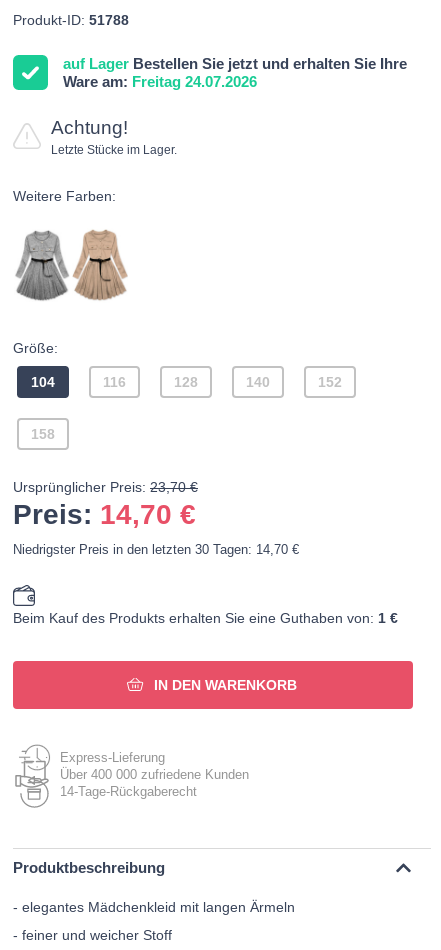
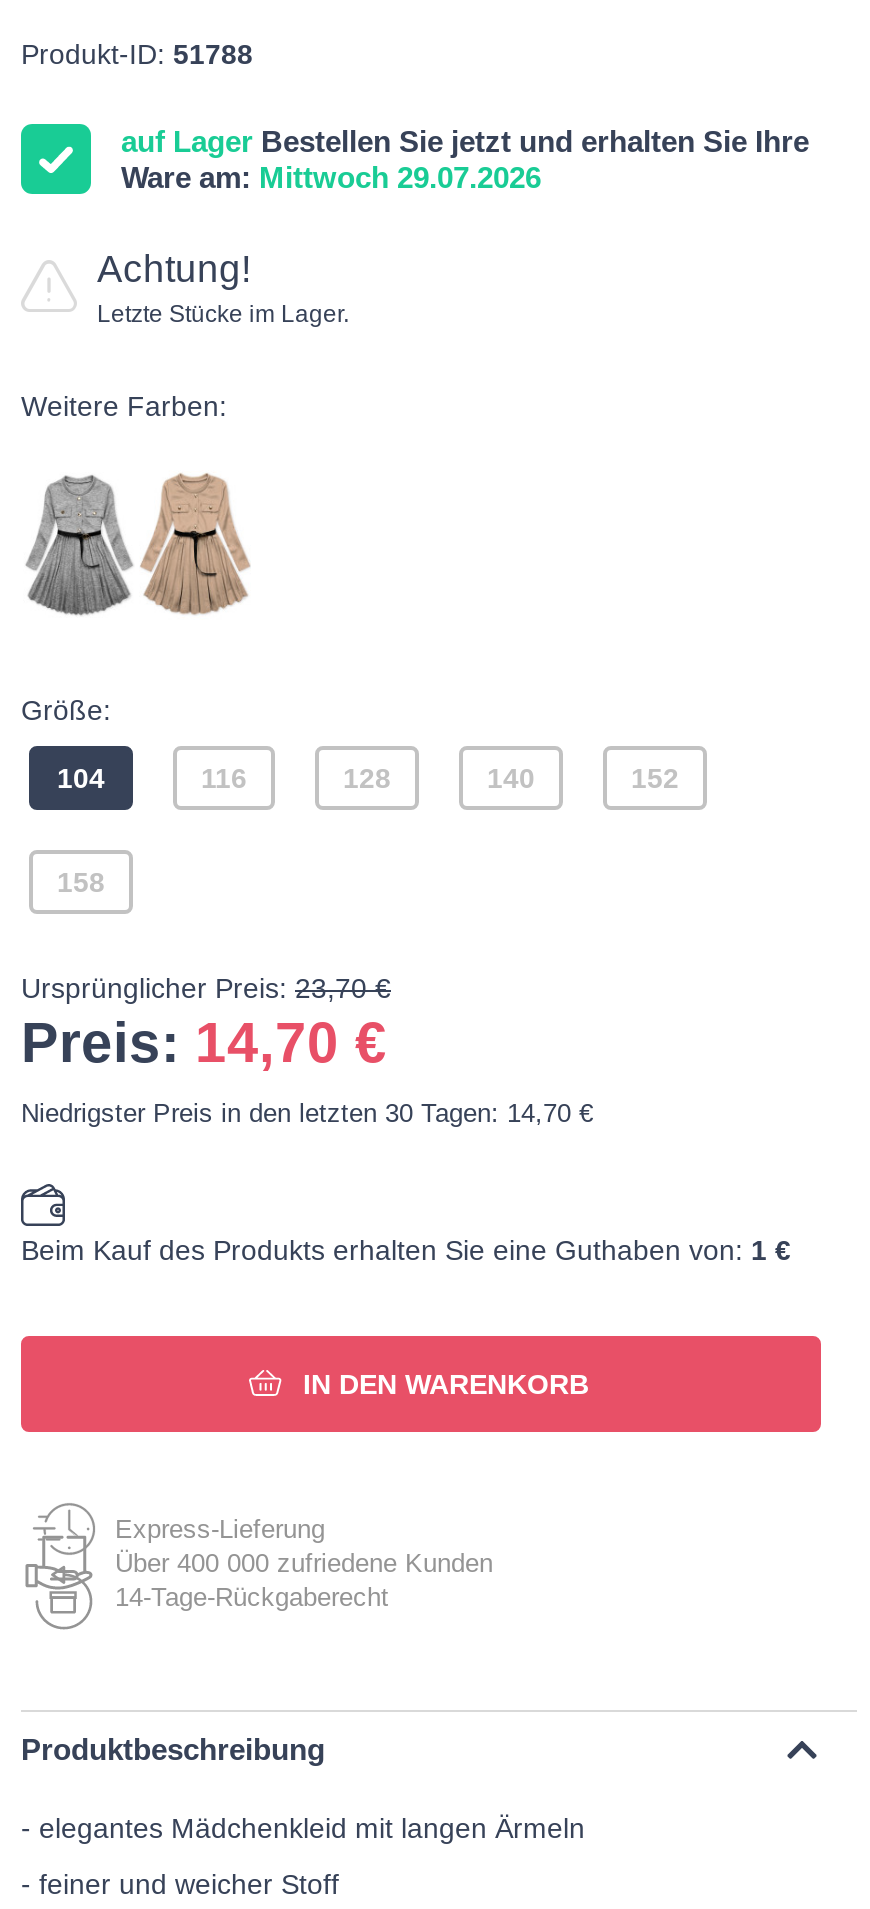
- Ware am: Freitag 24.07.2026
+ Ware am: Mittwoch 29.07.2026
